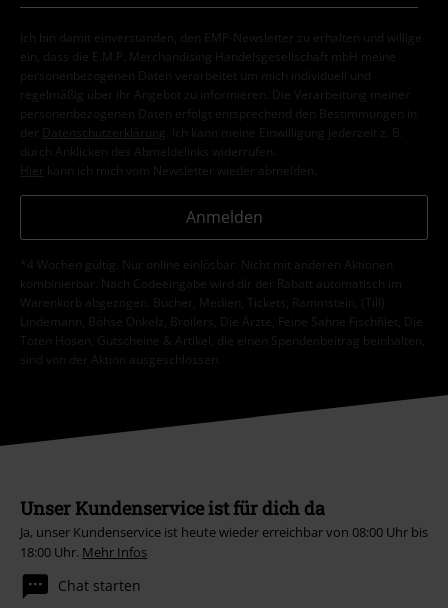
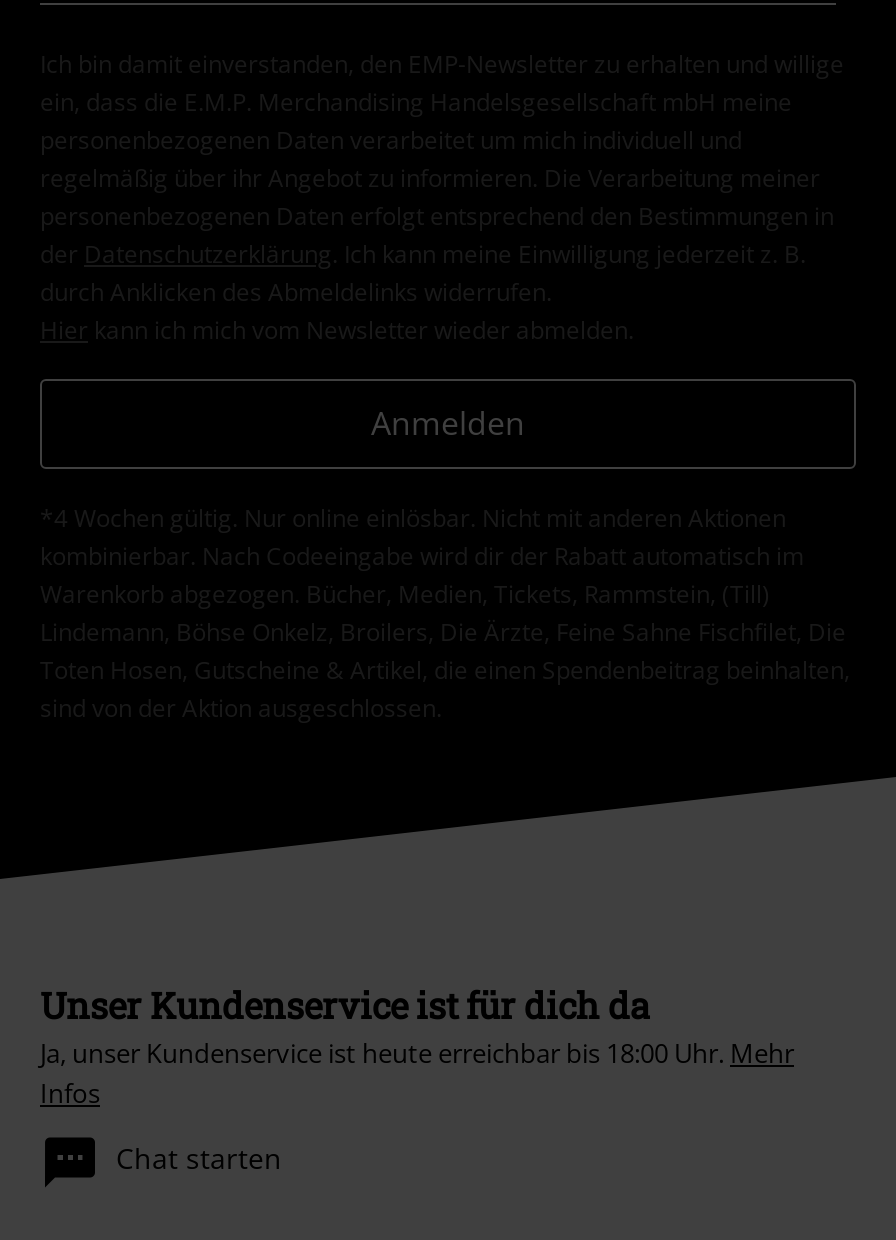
- Ja, unser Kundenservice ist heute wieder erreichbar von 08:00 Uhr bis
- 18:00 Uhr. Mehr Infos
+ Ja, unser Kundenservice ist heute erreichbar bis 18:00 Uhr. Mehr
+ Infos
